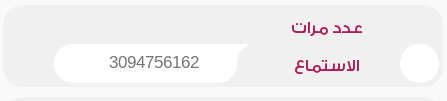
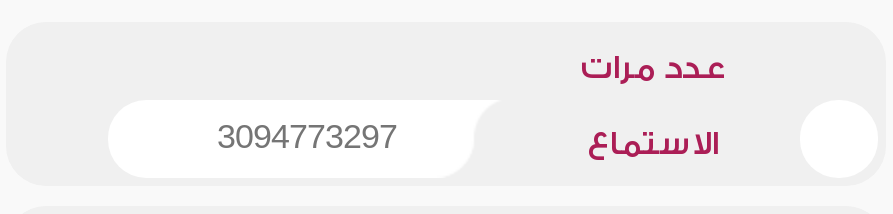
- 3094756162
+ 3094773297
